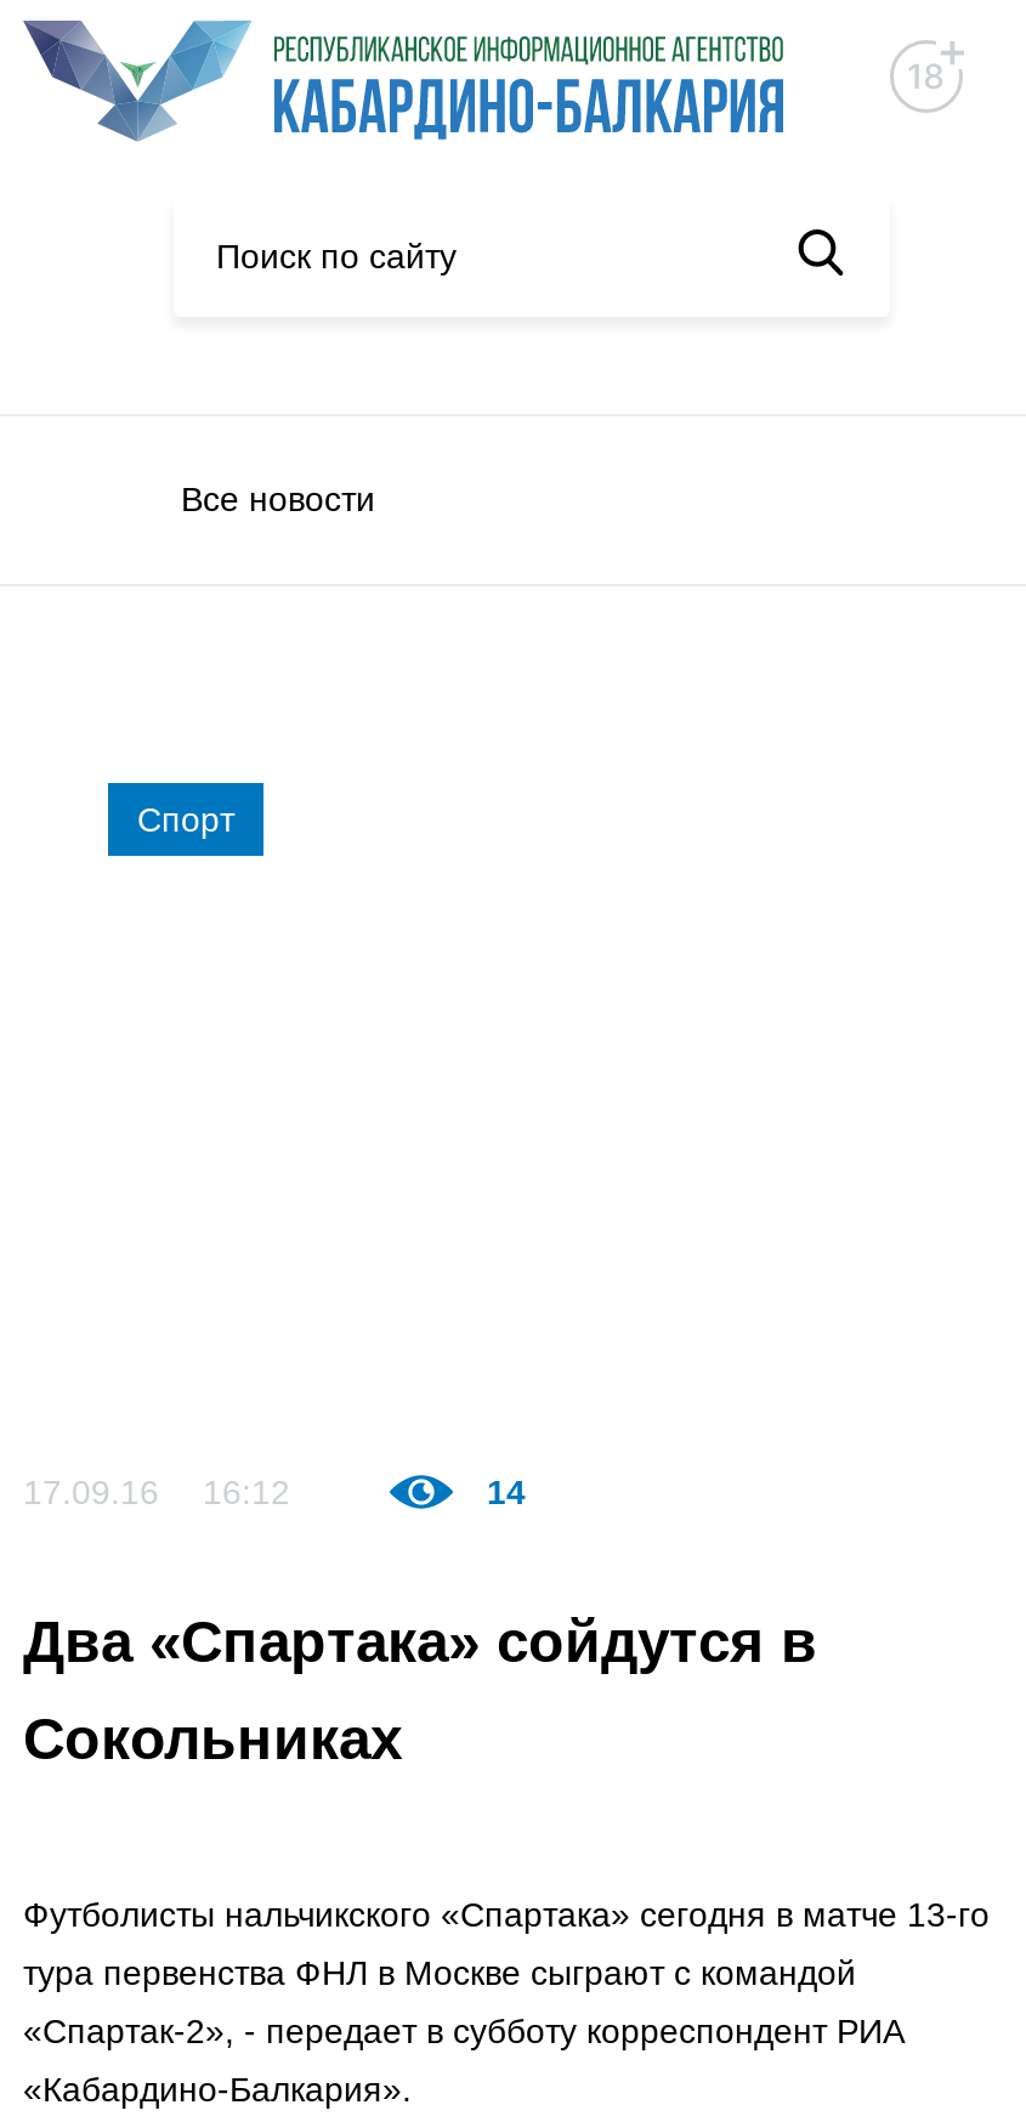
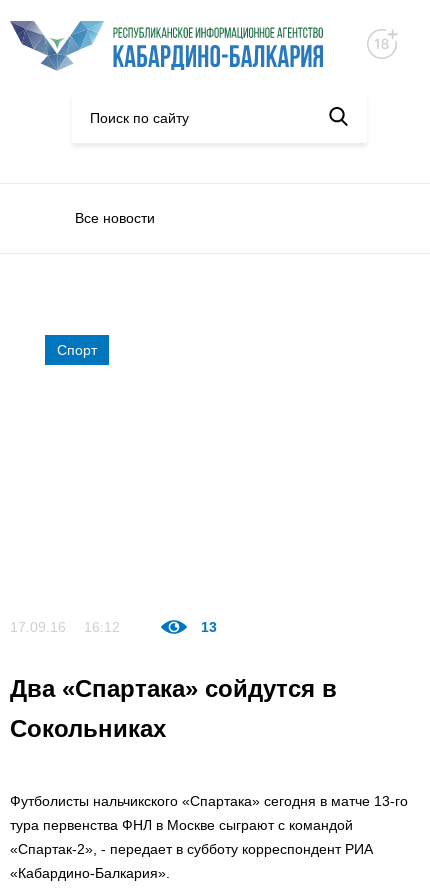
- 14
+ 13
